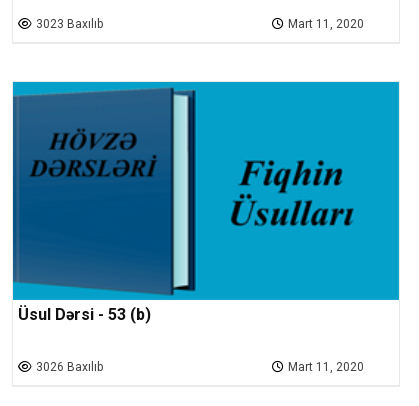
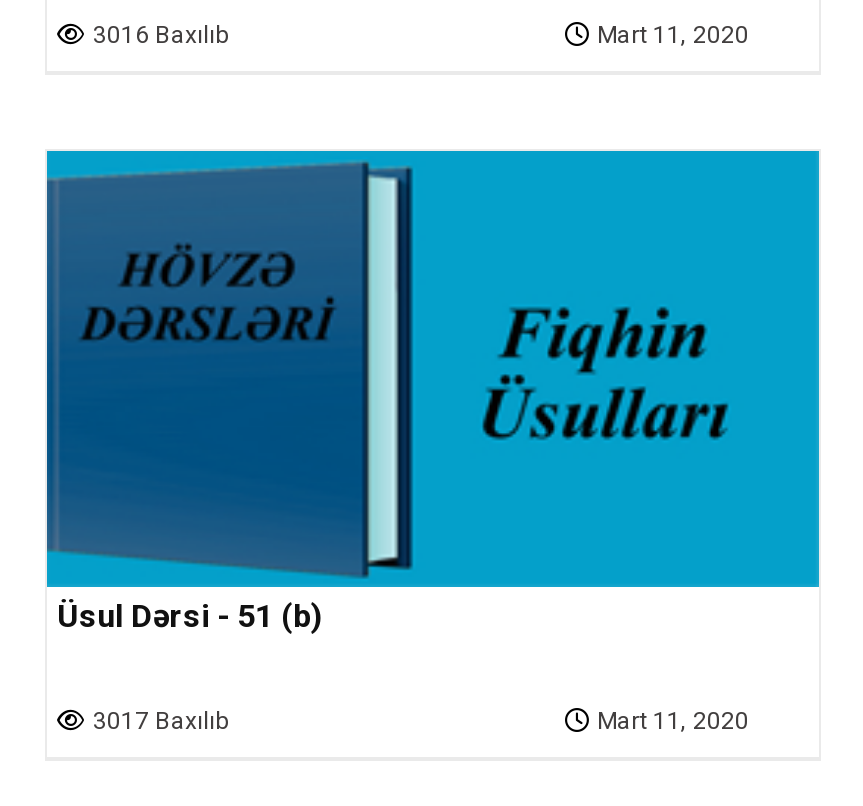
- 3023 Baxılıb
+ 3016 Baxılıb

- Üsul Dərsi - 53 (b)
+ Üsul Dərsi - 51 (b)

- 3026 Baxılıb
+ 3017 Baxılıb
